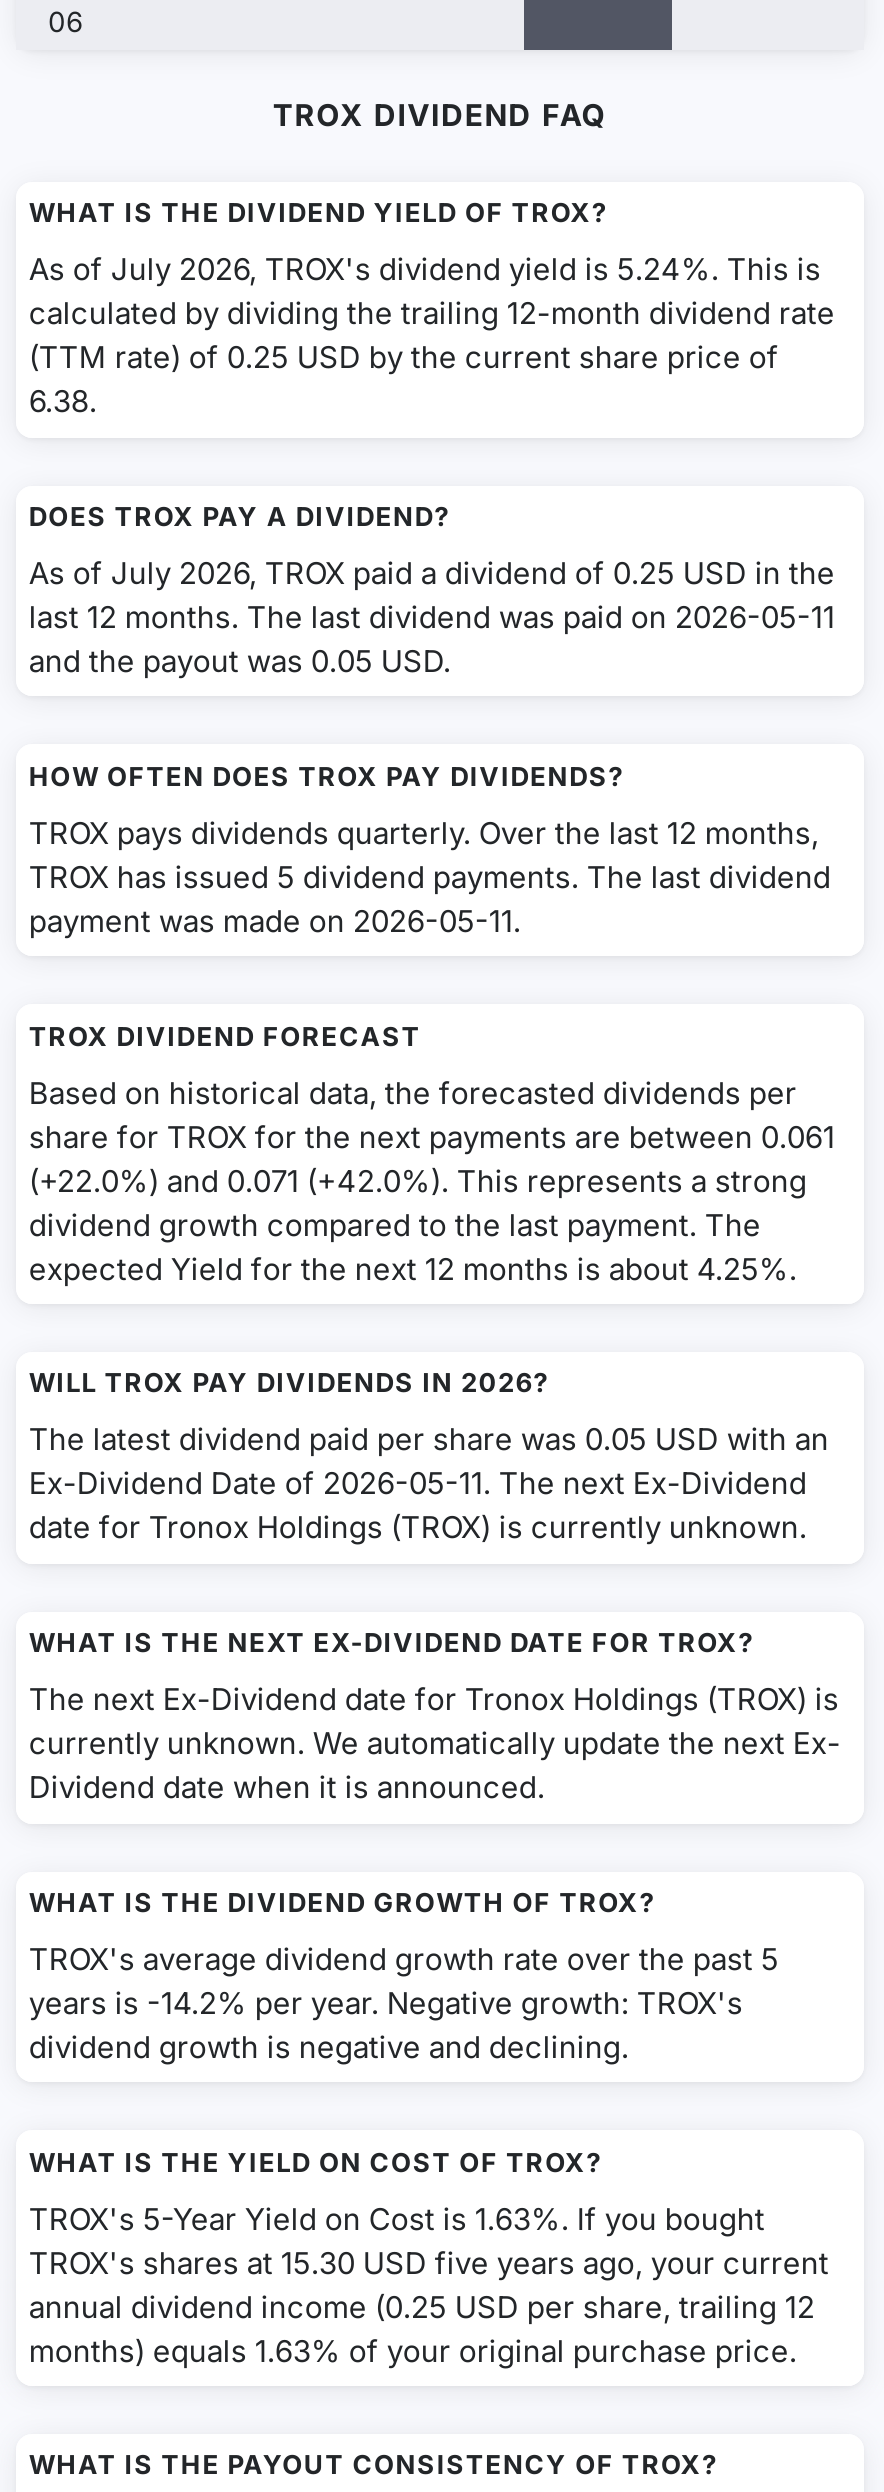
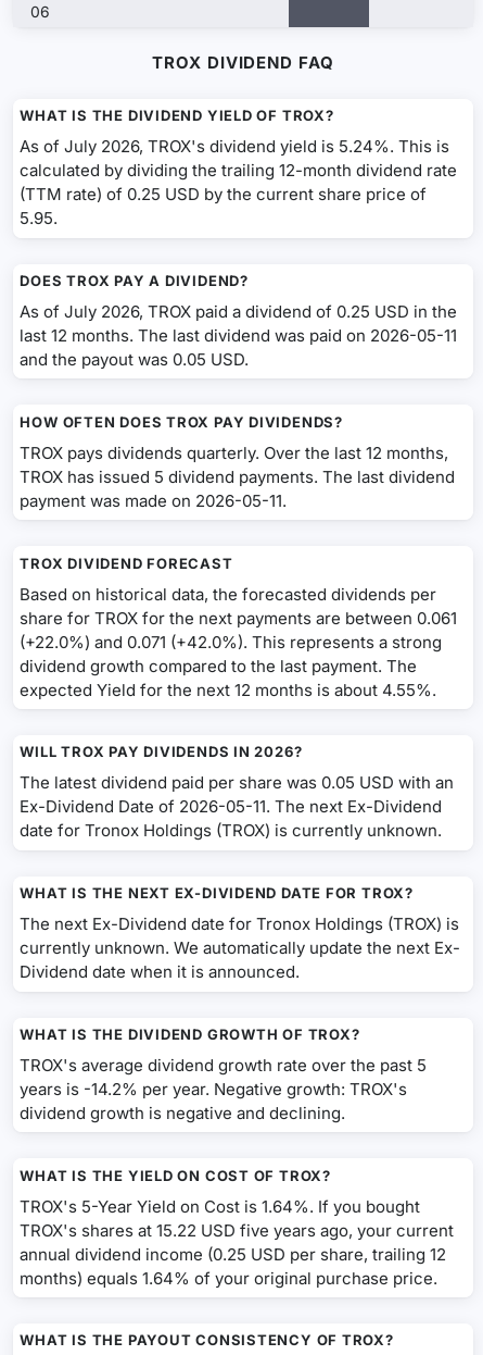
- 6.38.
+ 5.95.

- expected Yield for the next 12 months is about 4.25%.
+ expected Yield for the next 12 months is about 4.55%.

- TROX's 5-Year Yield on Cost is 1.63%. If you bought
+ TROX's 5-Year Yield on Cost is 1.64%. If you bought

- TROX's shares at 15.30 USD five years ago, your current
+ TROX's shares at 15.22 USD five years ago, your current

- months) equals 1.63% of your original purchase price.
+ months) equals 1.64% of your original purchase price.
